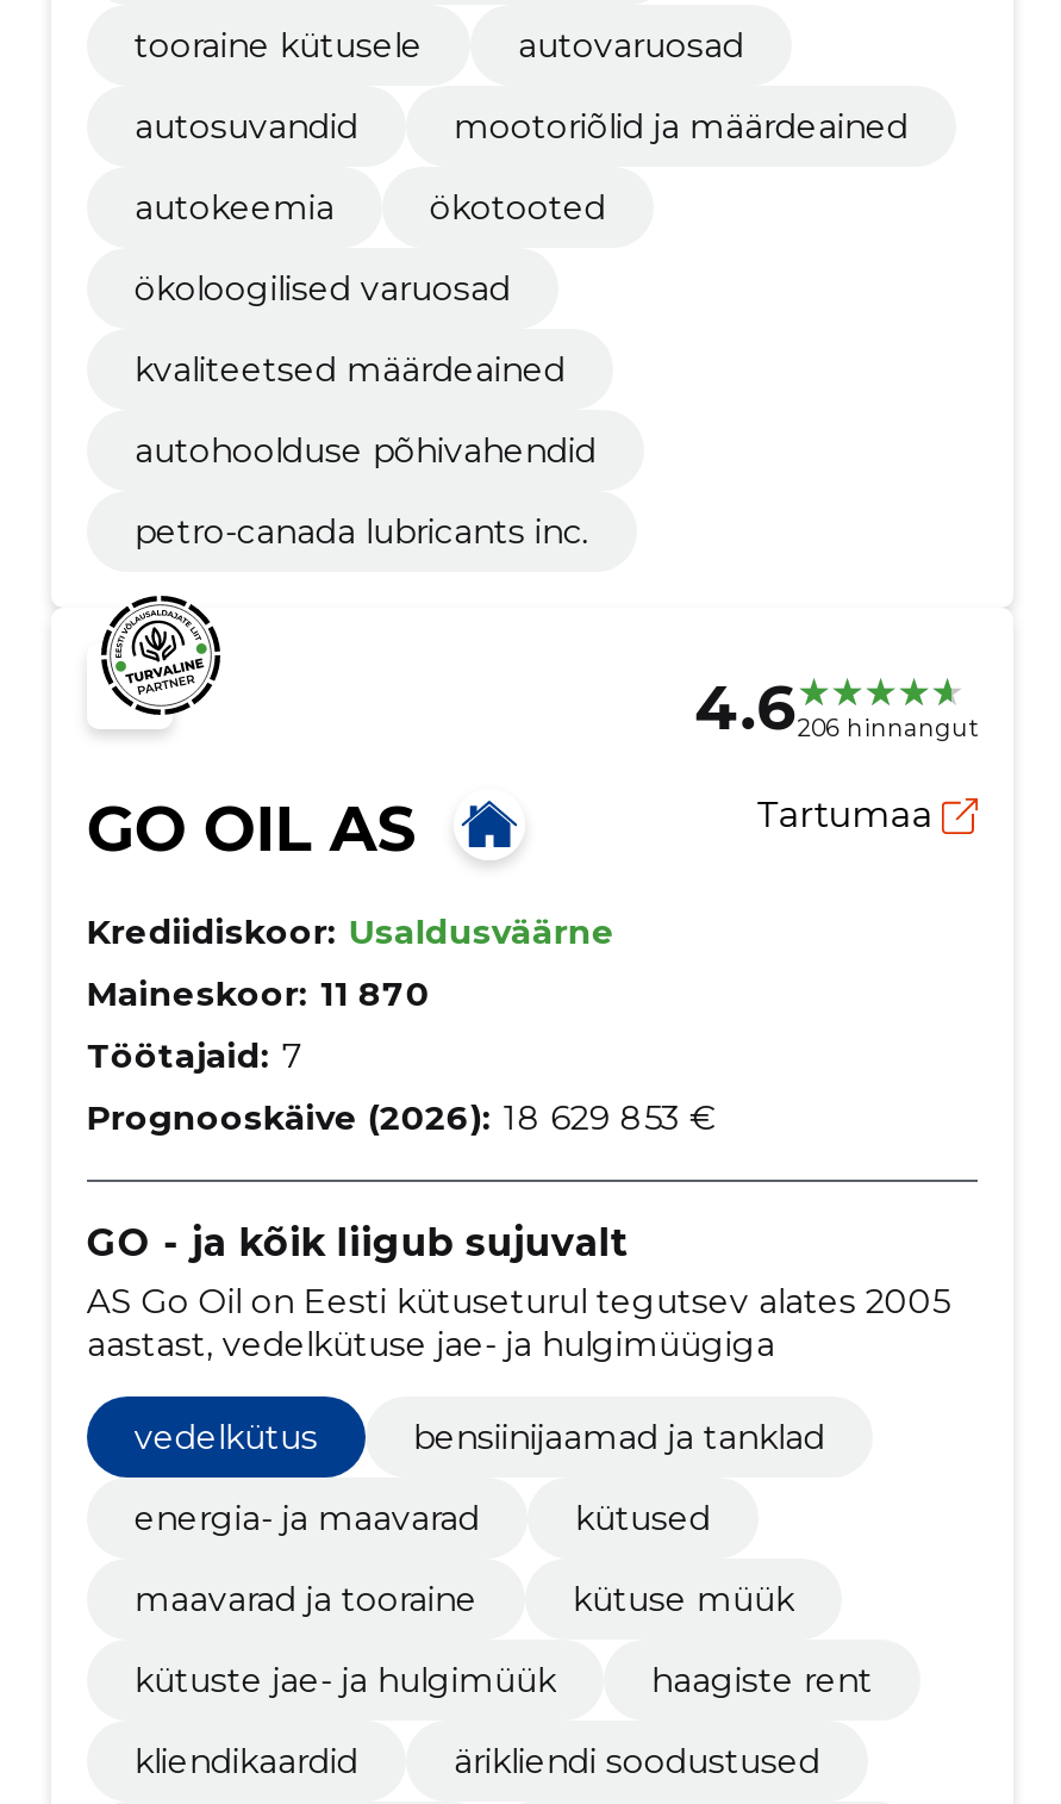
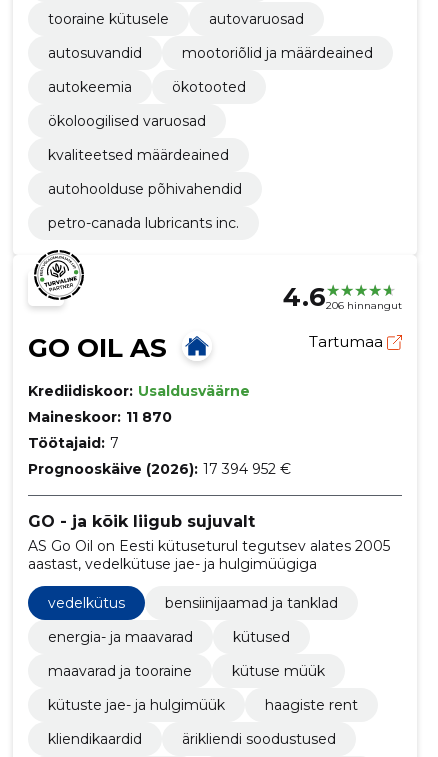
- Prognooskäive (2026): 18 629 853 €
+ Prognooskäive (2026): 17 394 952 €
